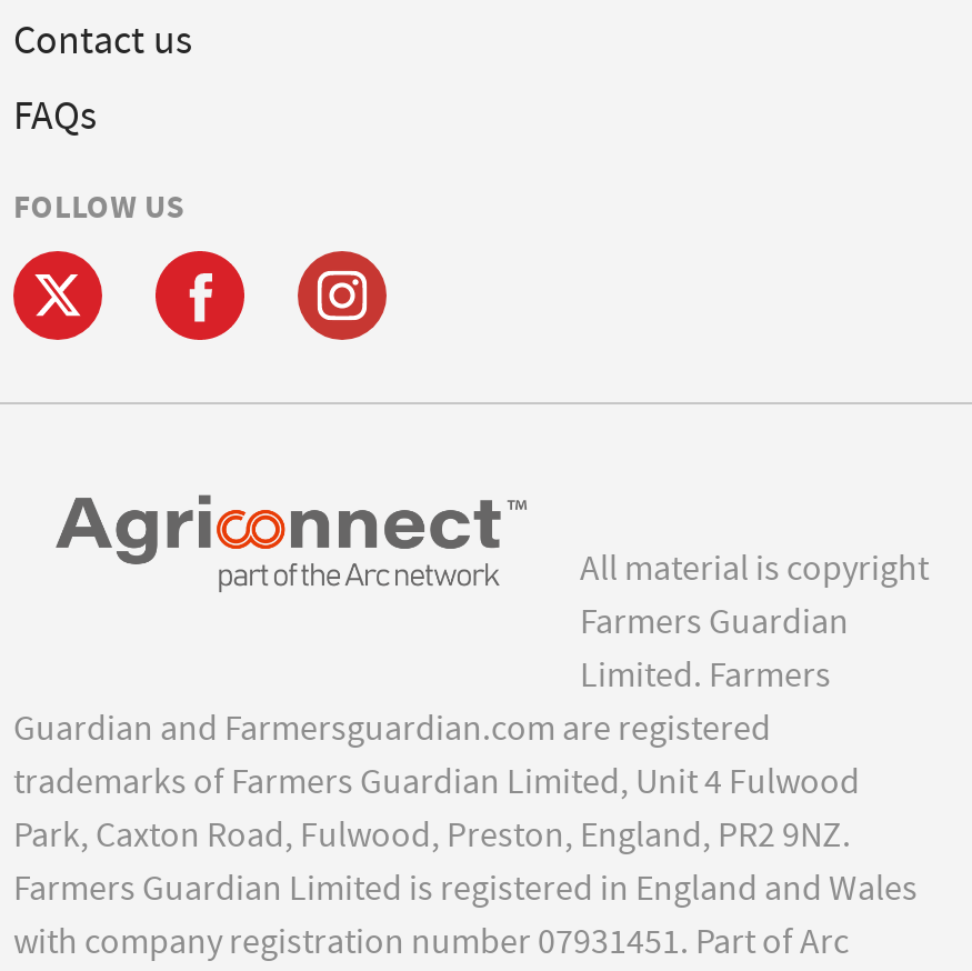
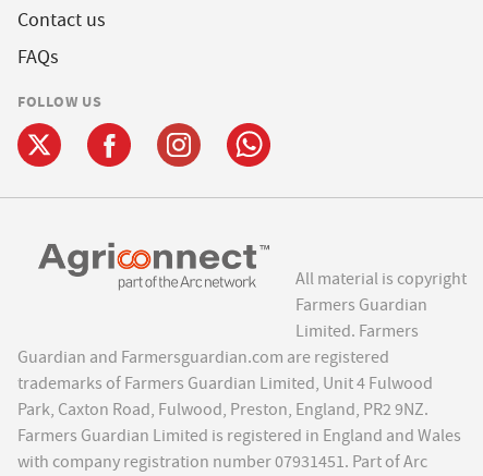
+ [image]
